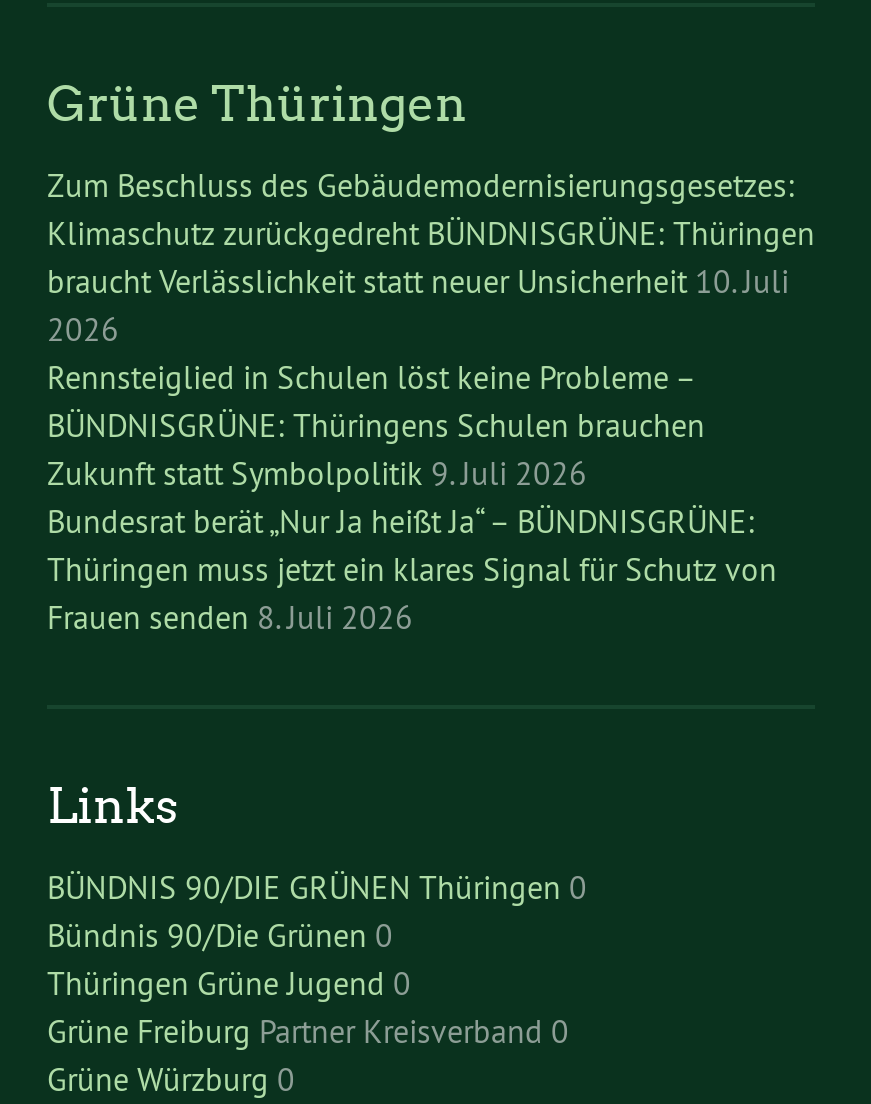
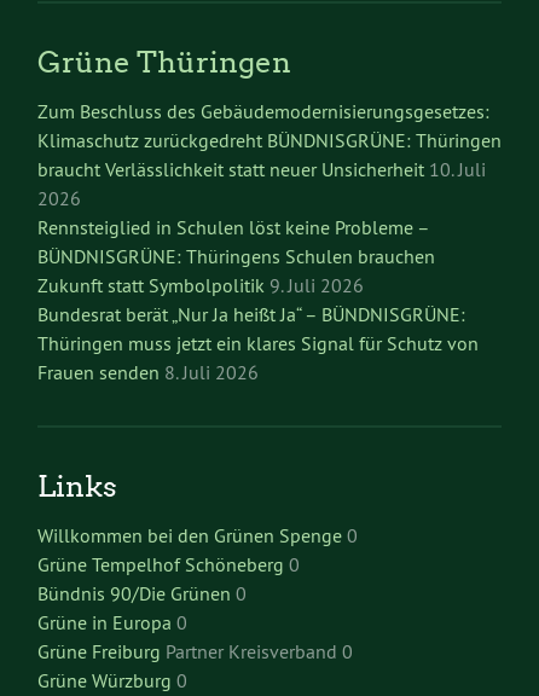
- BÜNDNIS 90/DIE GRÜNEN Thüringen 0
+ Willkommen bei den Grünen Spenge 0
+ Grüne Tempelhof Schöneberg 0

- Thüringen Grüne Jugend 0
+ Grüne in Europa 0
